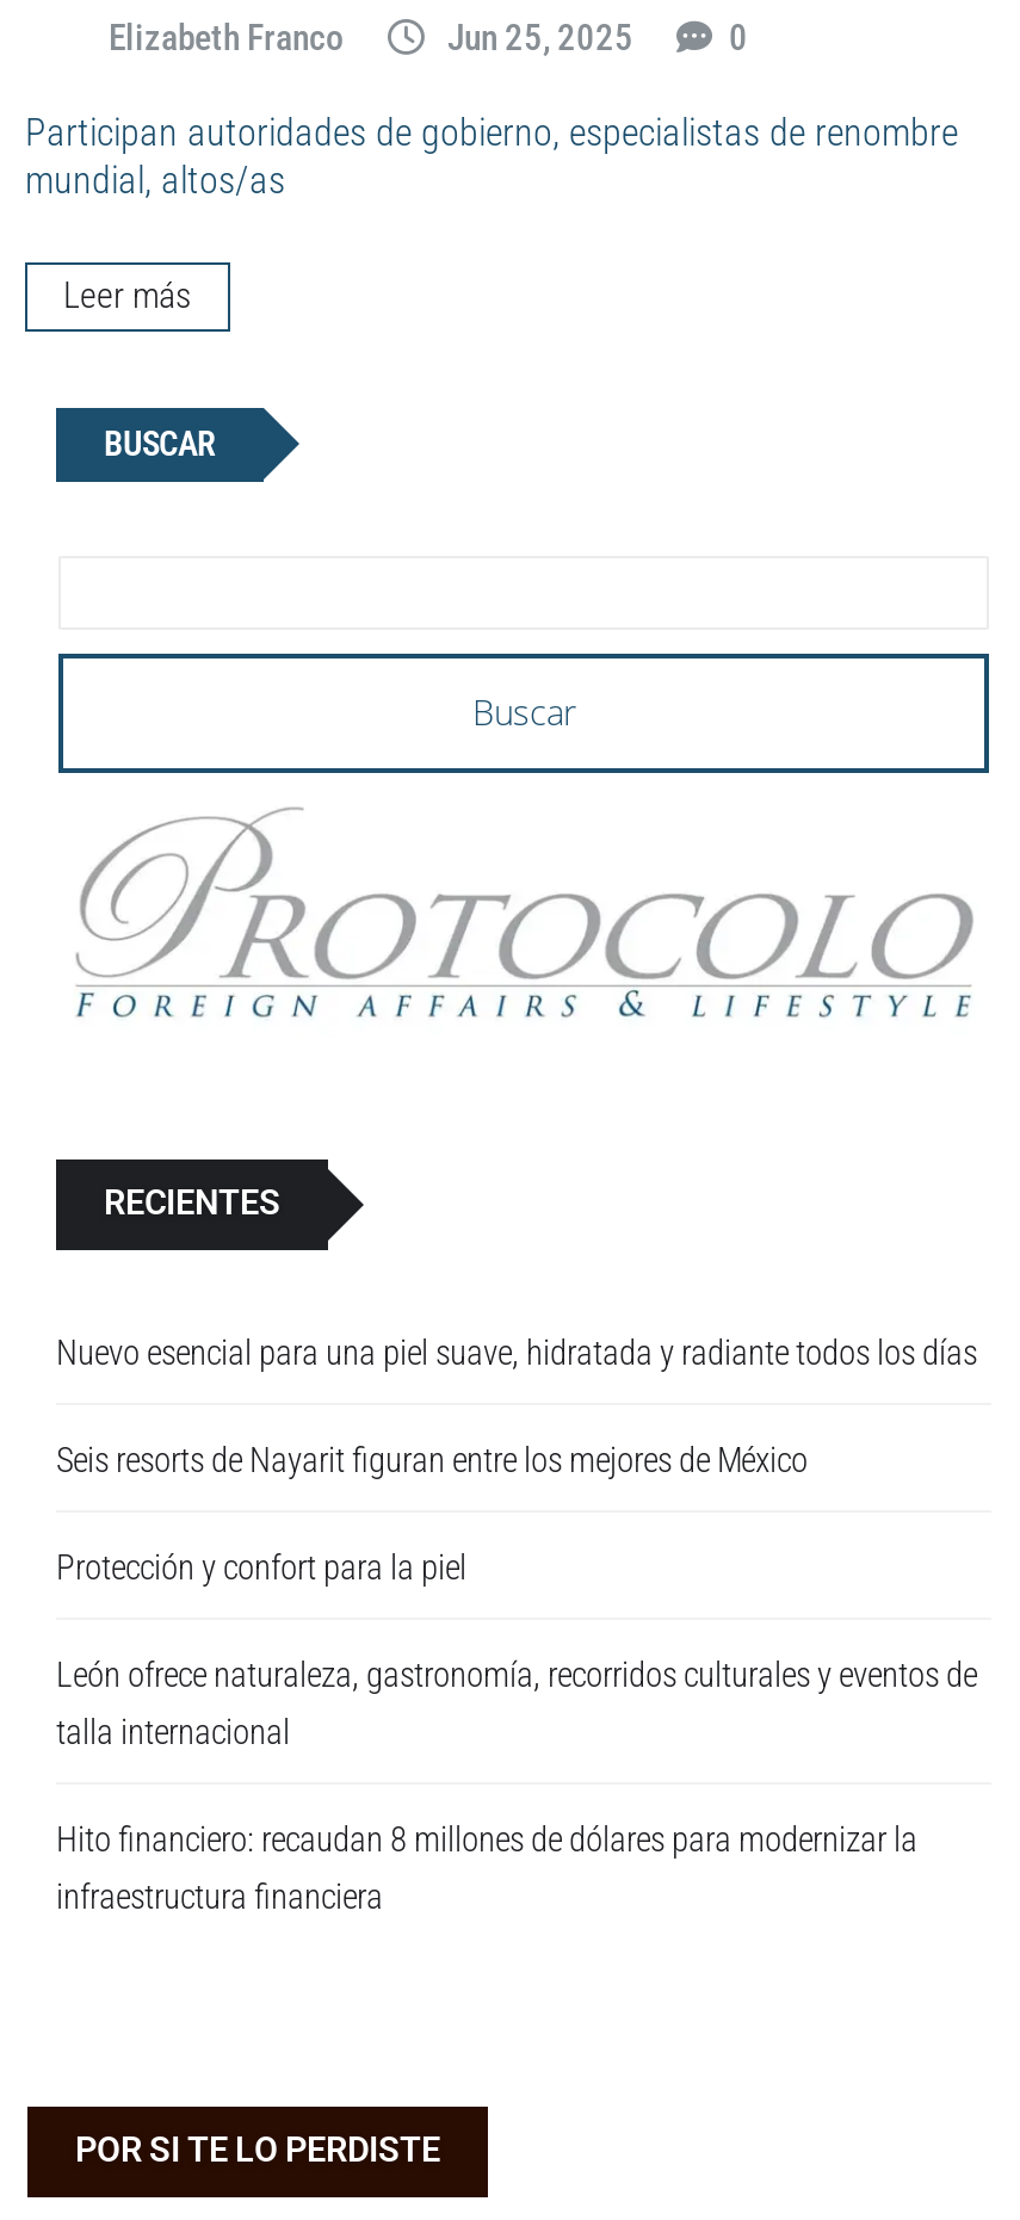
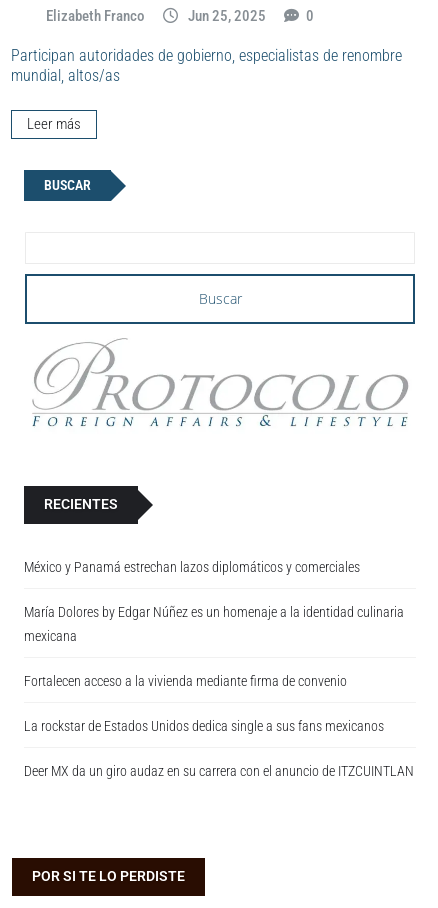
- Nuevo esencial para una piel suave, hidratada y radiante todos los días
+ México y Panamá estrechan lazos diplomáticos y comerciales

- Seis resorts de Nayarit figuran entre los mejores de México
+ María Dolores by Edgar Núñez es un homenaje a la identidad culinaria
+ mexicana

- Protección y confort para la piel
+ Fortalecen acceso a la vivienda mediante firma de convenio

- León ofrece naturaleza, gastronomía, recorridos culturales y eventos de
- talla internacional
+ La rockstar de Estados Unidos dedica single a sus fans mexicanos

- Hito financiero: recaudan 8 millones de dólares para modernizar la
- infraestructura financiera
+ Deer MX da un giro audaz en su carrera con el anuncio de ITZCUINTLAN
